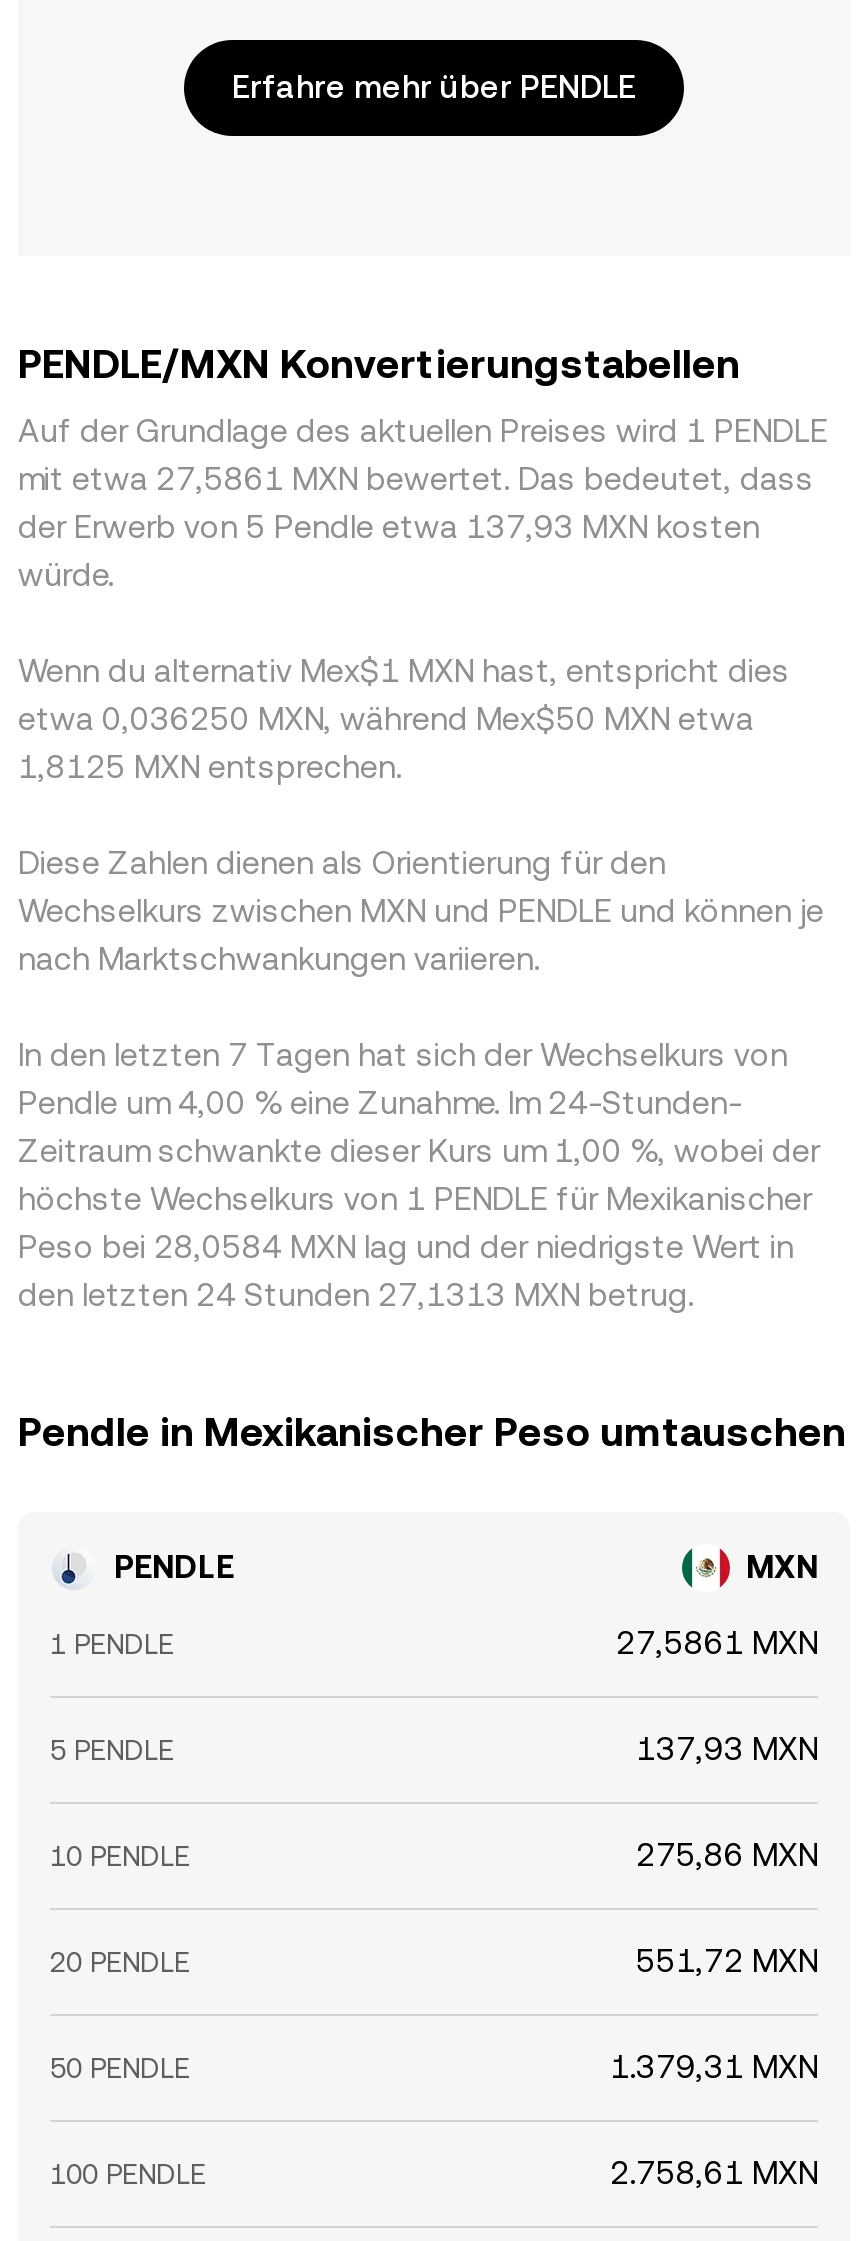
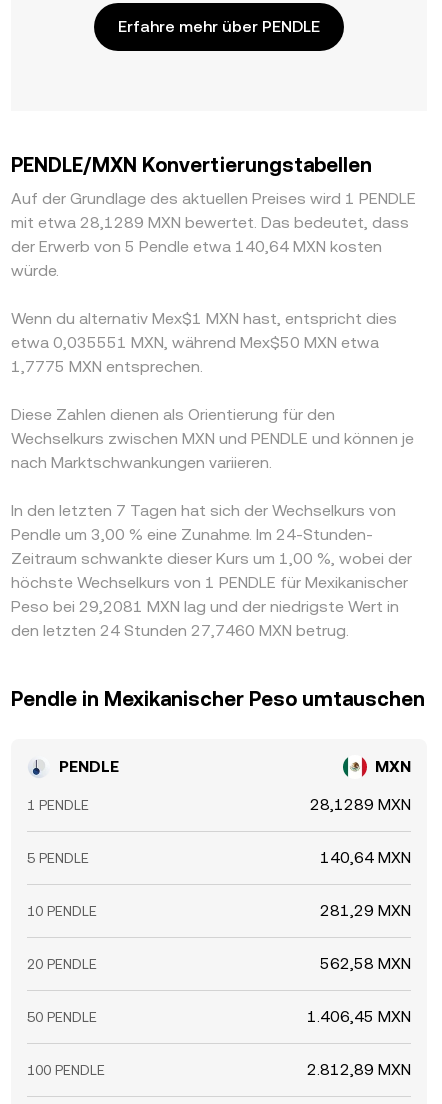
- mit etwa 27,5861 MXN bewertet. Das bedeutet, dass
+ mit etwa 28,1289 MXN bewertet. Das bedeutet, dass

- der Erwerb von 5 Pendle etwa 137,93 MXN kosten
+ der Erwerb von 5 Pendle etwa 140,64 MXN kosten

- etwa 0,036250 MXN, während Mex$50 MXN etwa
+ etwa 0,035551 MXN, während Mex$50 MXN etwa

- 1,8125 MXN entsprechen.
+ 1,7775 MXN entsprechen.

- Pendle um 4,00 % eine Zunahme. Im 24-Stunden-
+ Pendle um 3,00 % eine Zunahme. Im 24-Stunden-

- Peso bei 28,0584 MXN lag und der niedrigste Wert in
+ Peso bei 29,2081 MXN lag und der niedrigste Wert in

- den letzten 24 Stunden 27,1313 MXN betrug.
+ den letzten 24 Stunden 27,7460 MXN betrug.

- 27,5861 MXN
+ 28,1289 MXN

- 137,93 MXN
+ 140,64 MXN

- 275,86 MXN
+ 281,29 MXN

- 551,72 MXN
+ 562,58 MXN

- 1.379,31 MXN
+ 1.406,45 MXN

- 2.758,61 MXN
+ 2.812,89 MXN
